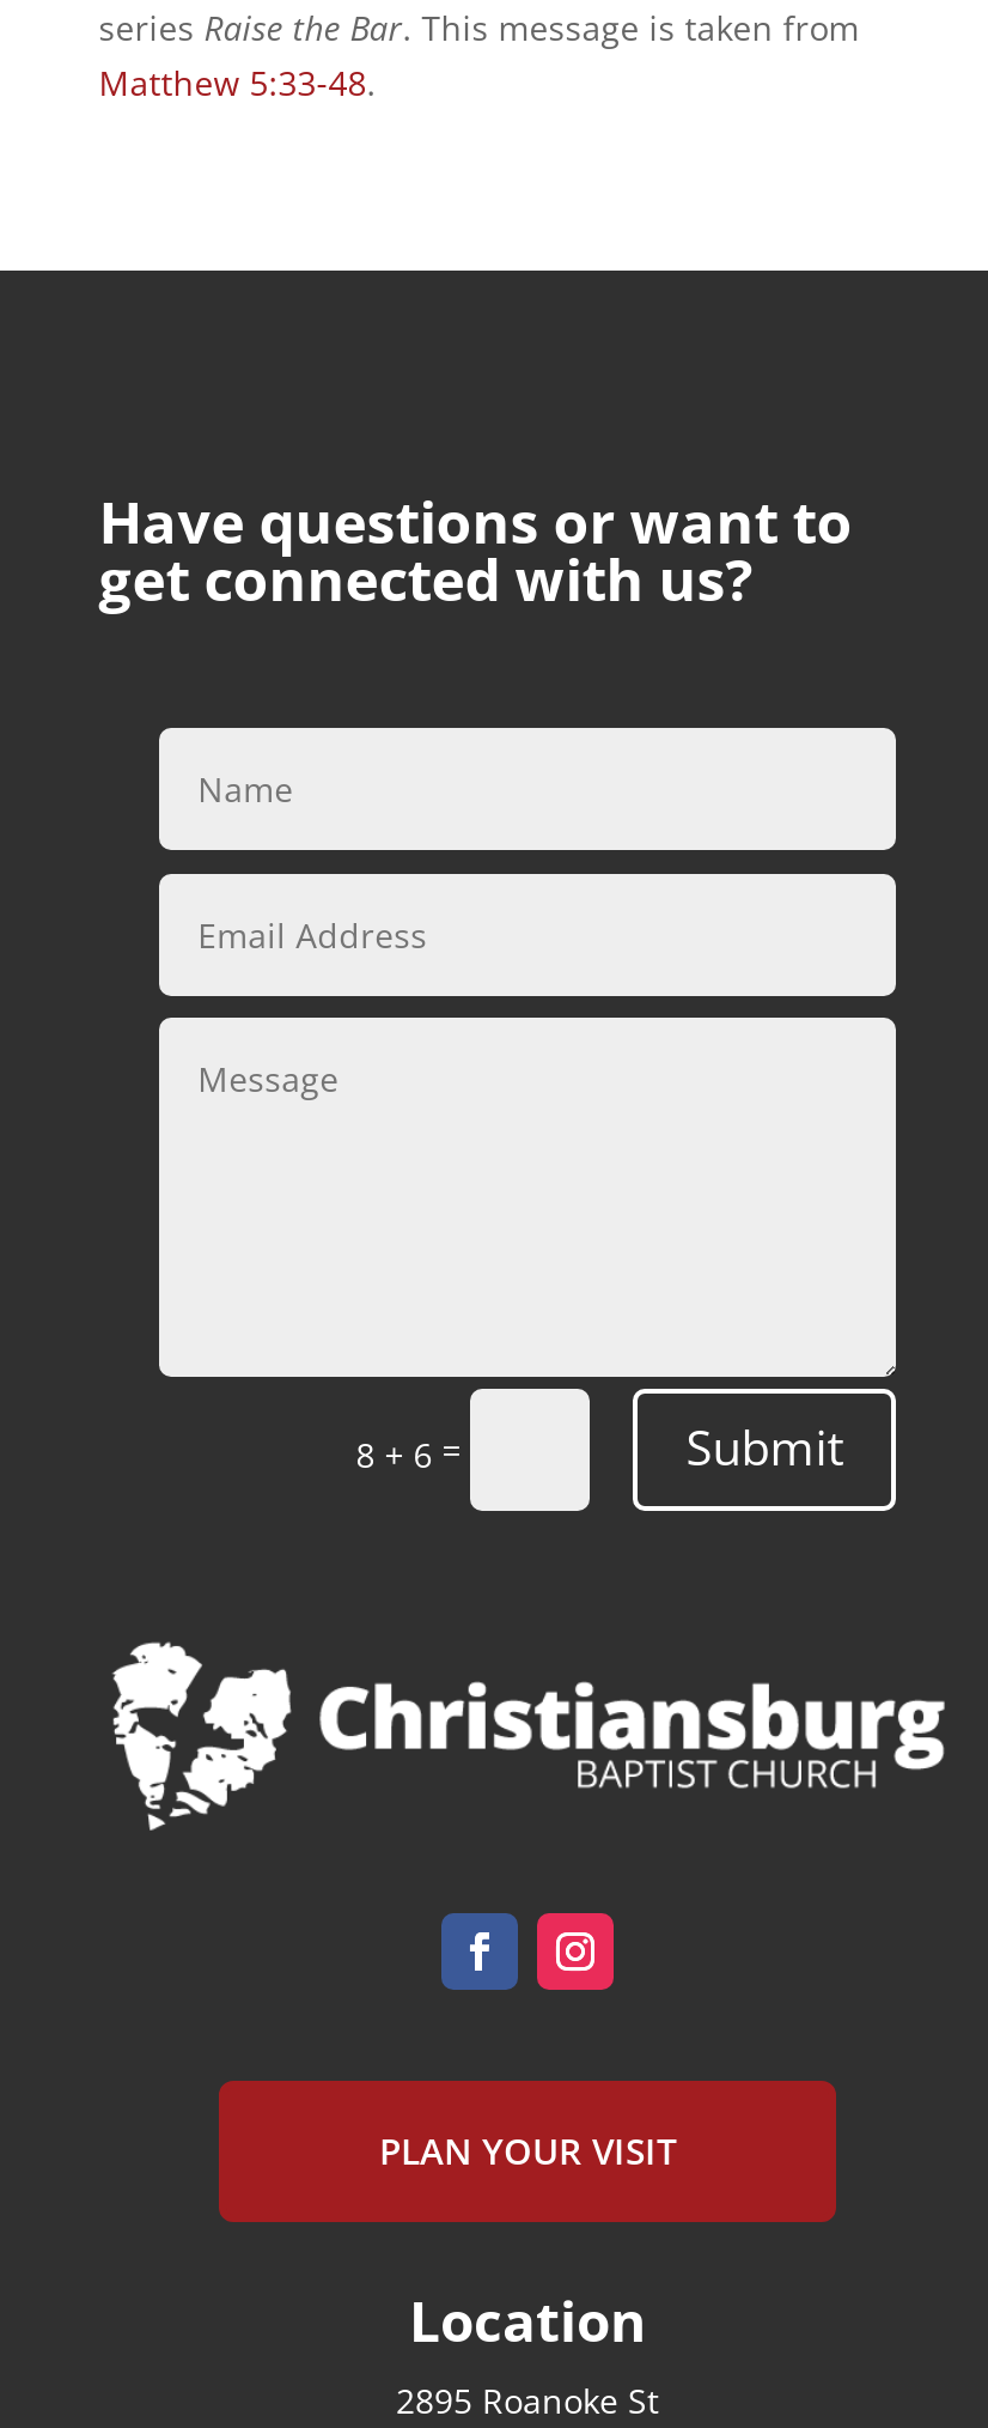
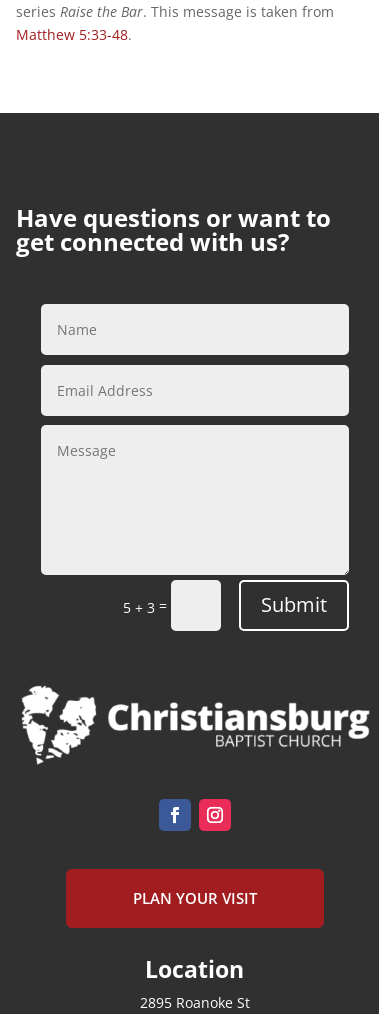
- 8 + 6 =
+ 5 + 3 =
